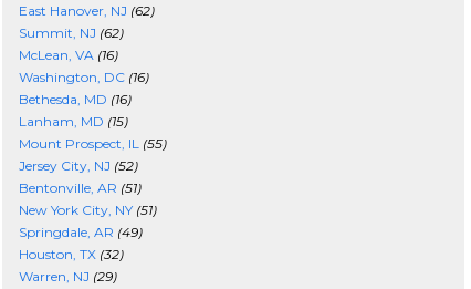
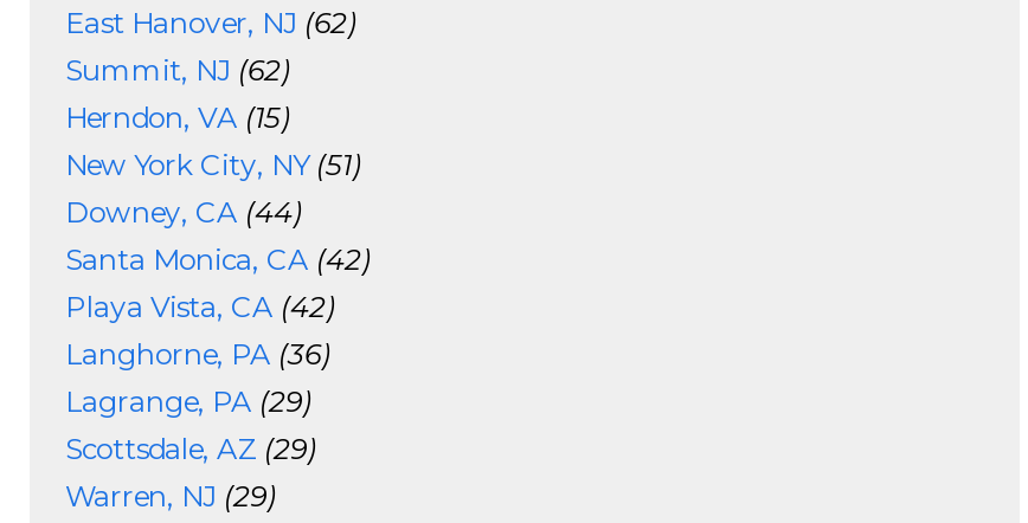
- McLean, VA (16)
- Washington, DC (16)
- Bethesda, MD (16)
- Lanham, MD (15)
- Mount Prospect, IL (55)
- Jersey City, NJ (52)
- Bentonville, AR (51)
+ Herndon, VA (15)

moved up: New York City, NY (51)

- Springdale, AR (49)
- Houston, TX (32)
+ Downey, CA (44)
+ Santa Monica, CA (42)
+ Playa Vista, CA (42)
+ Langhorne, PA (36)
+ Lagrange, PA (29)
+ Scottsdale, AZ (29)
